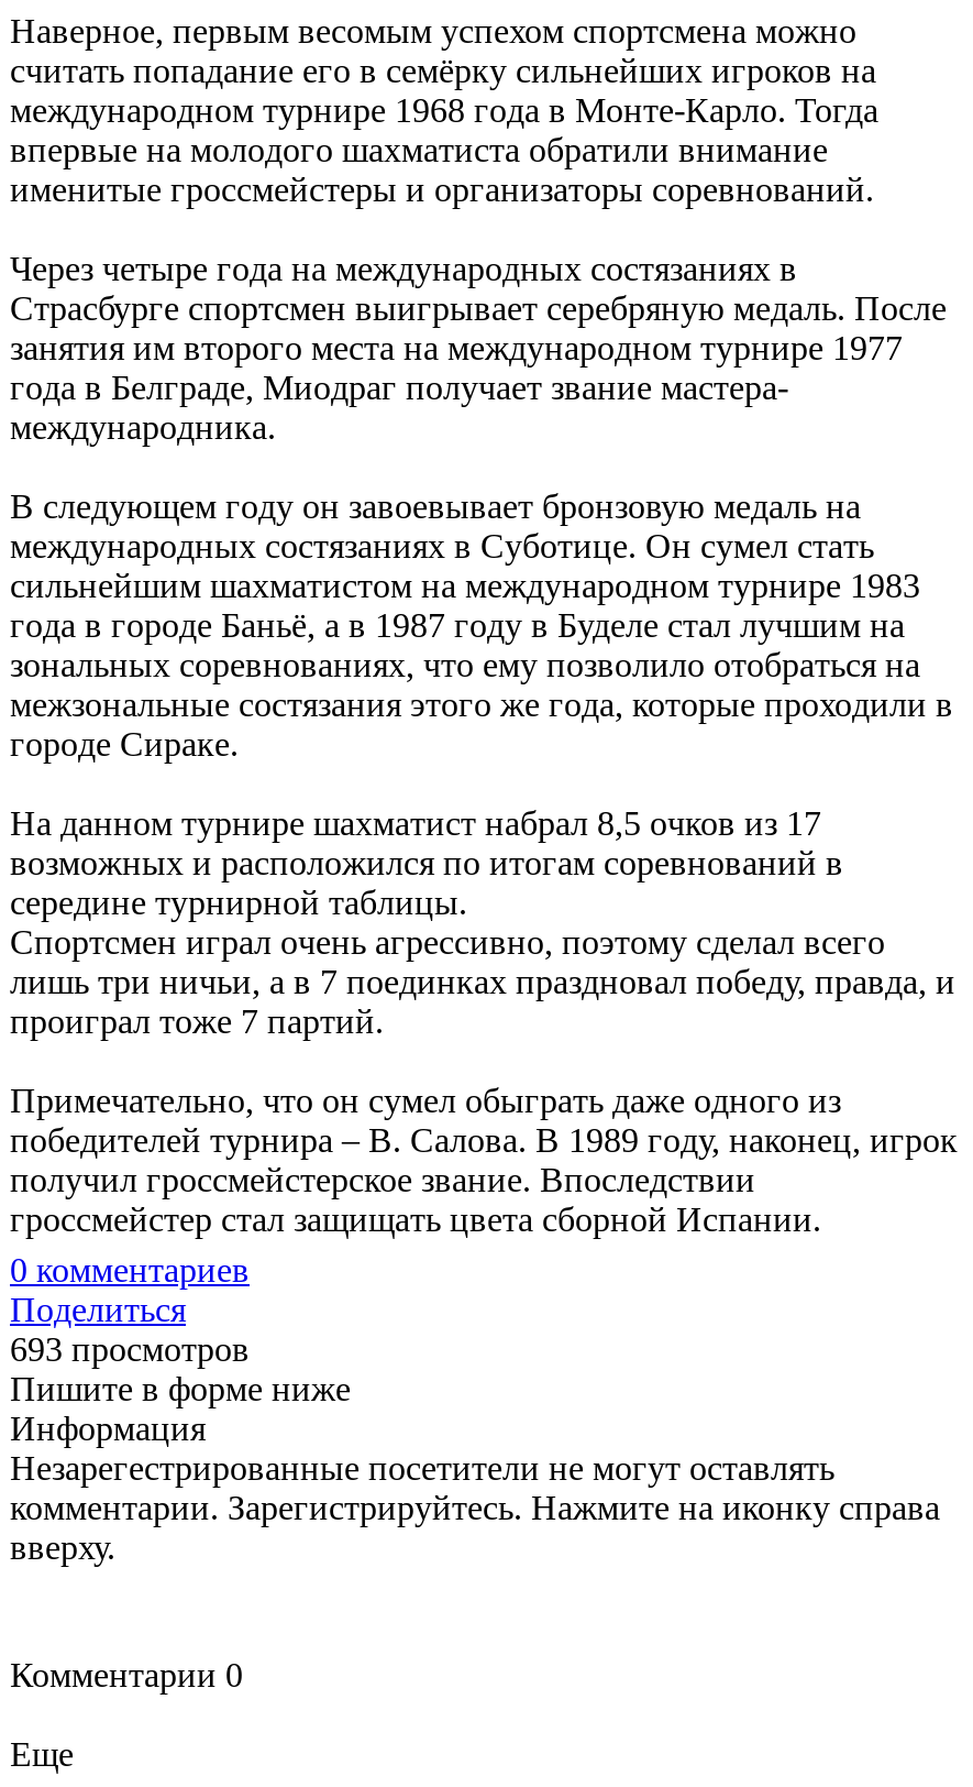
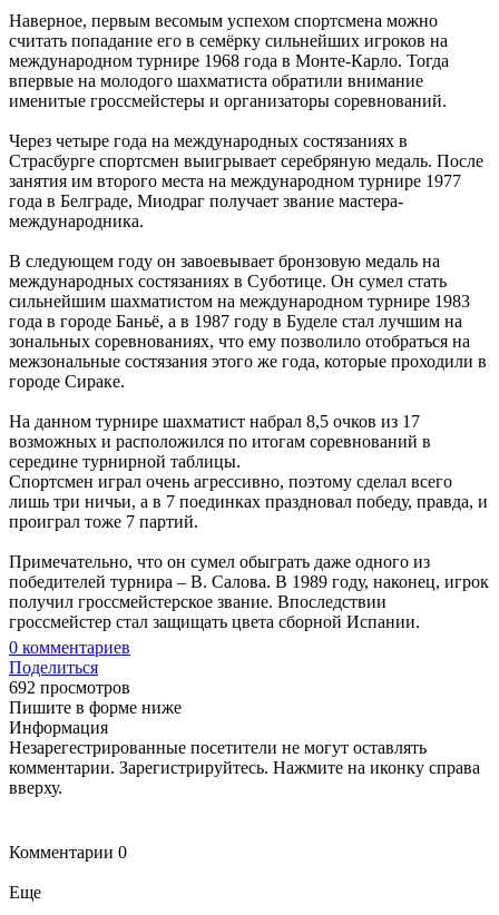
- 693 просмотров
+ 692 просмотров
